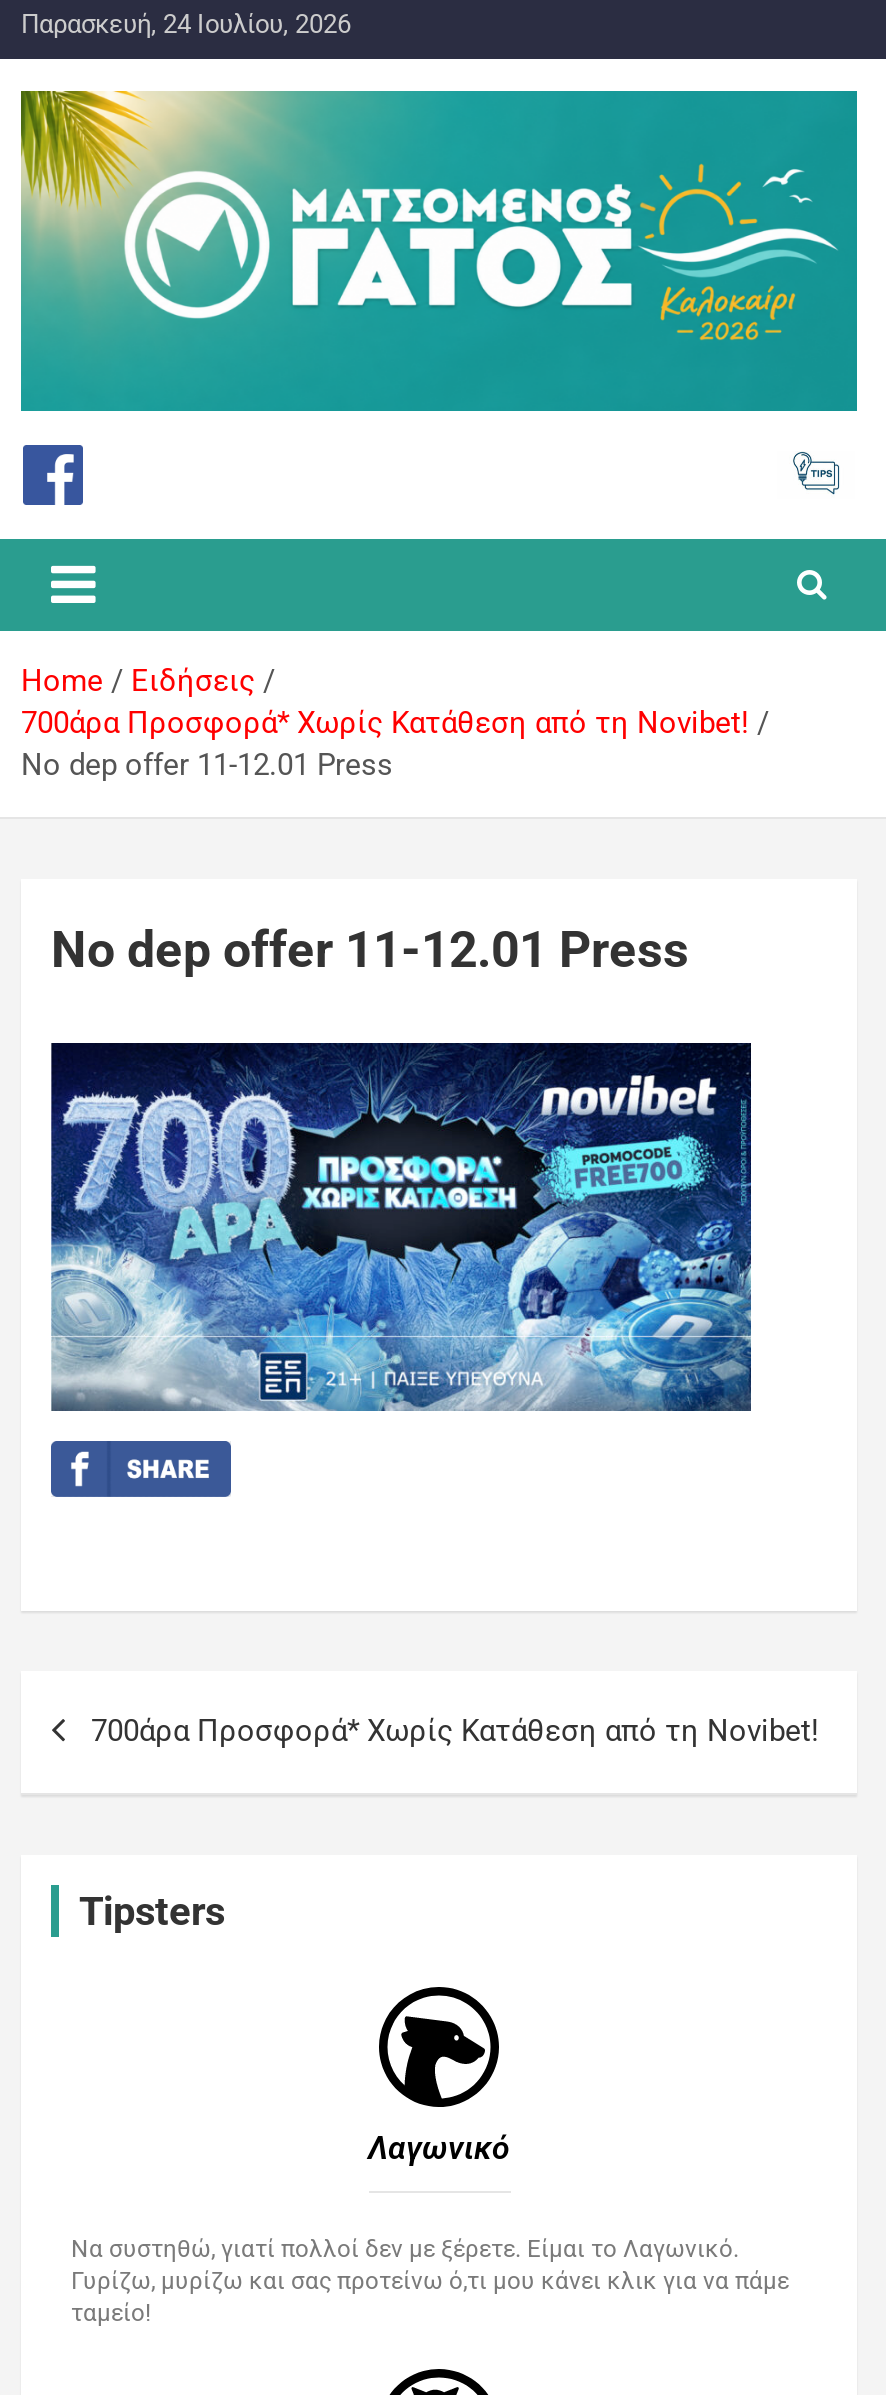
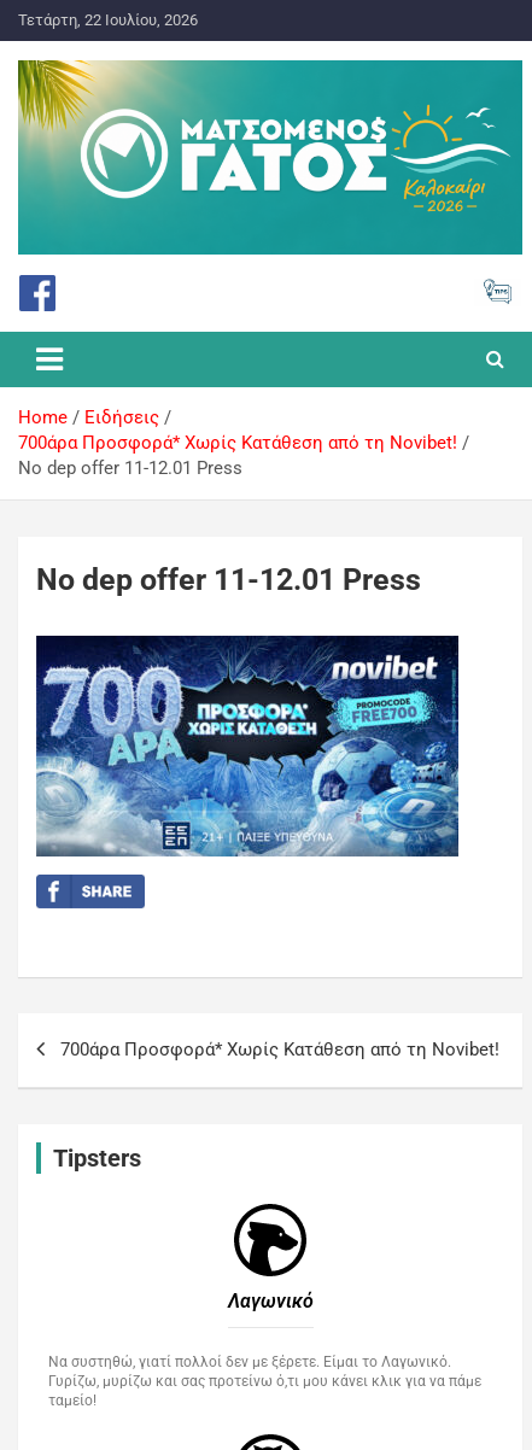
- Παρασκευή, 24 Ιουλίου, 2026
+ Τετάρτη, 22 Ιουλίου, 2026
